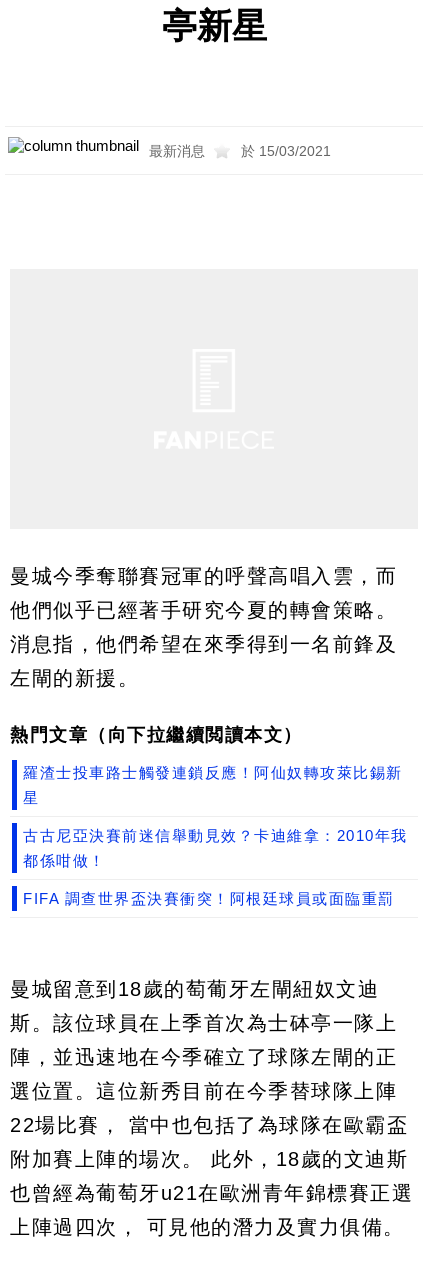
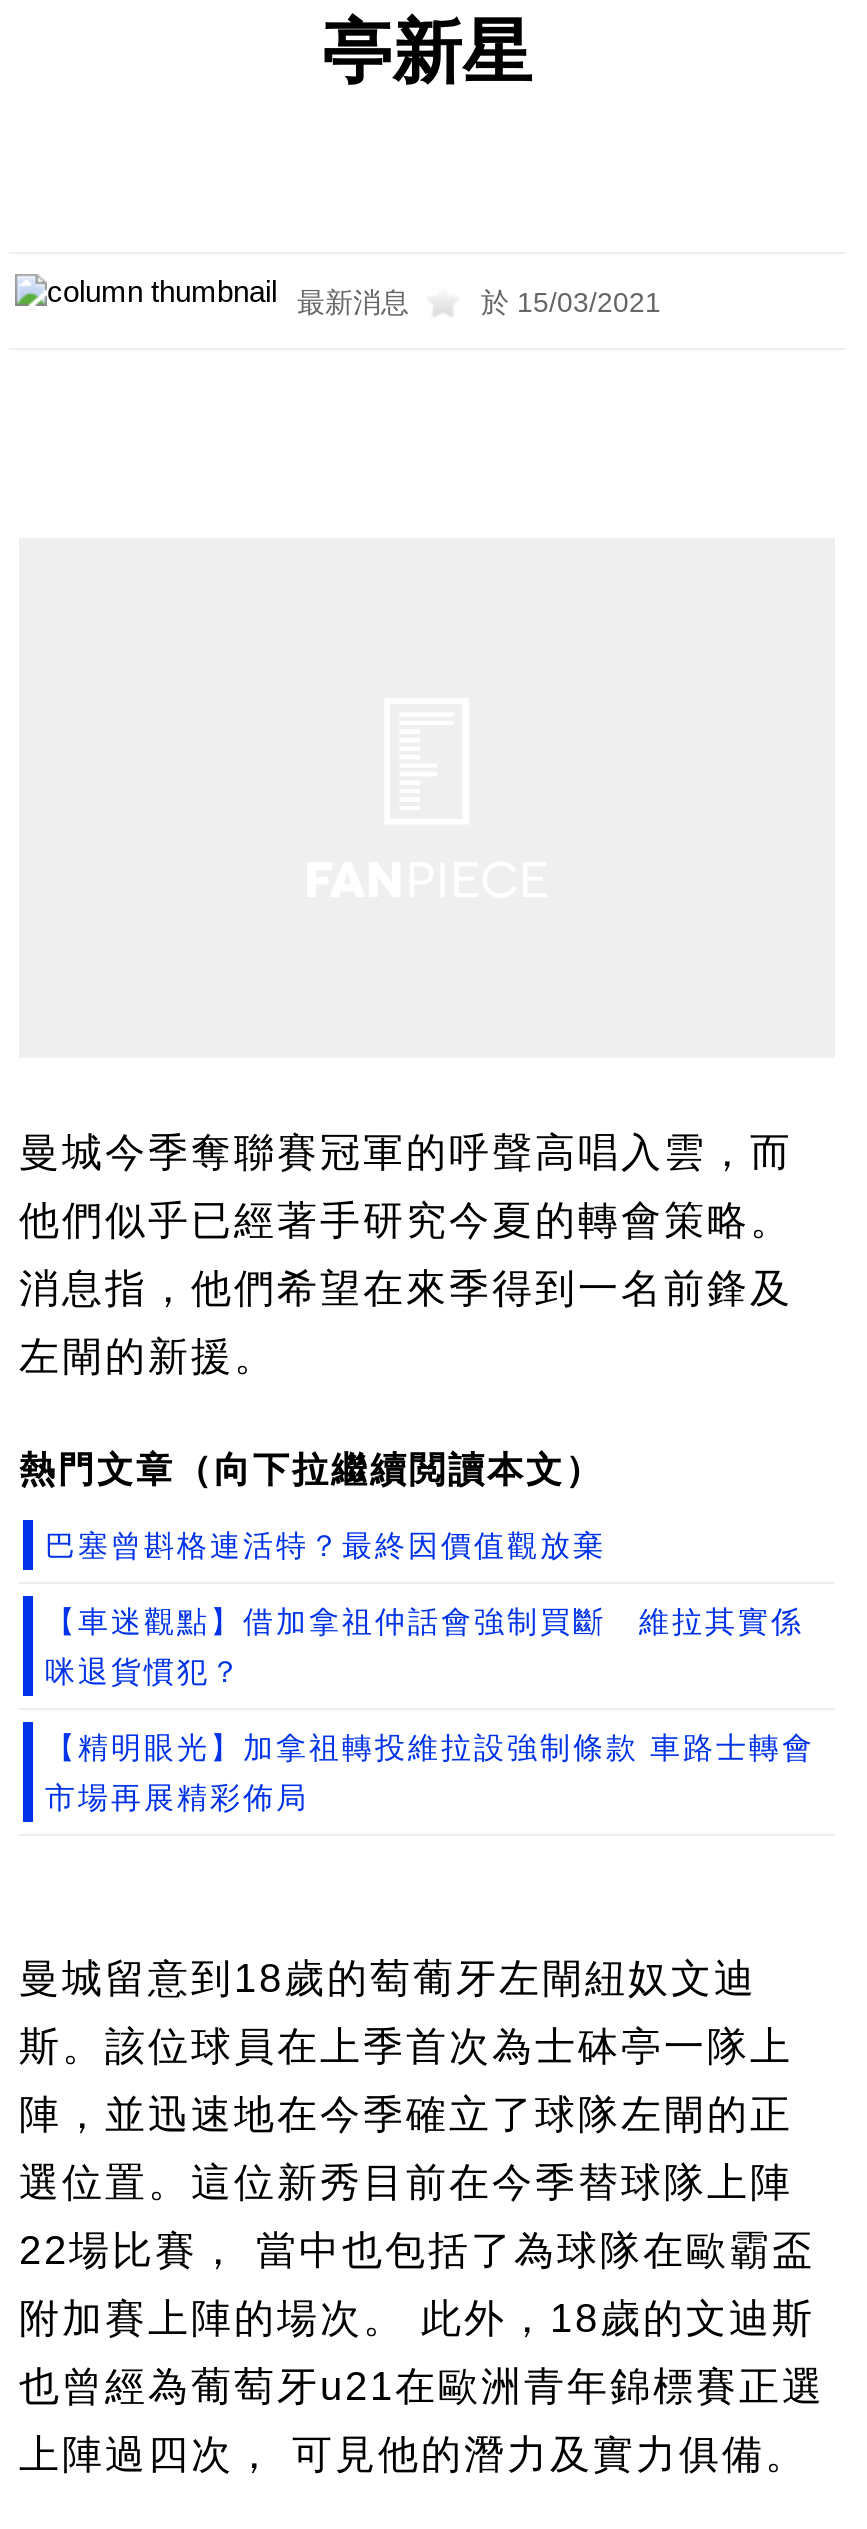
- 羅渣士投車路士觸發連鎖反應！阿仙奴轉攻萊比錫新
+ 巴塞曾斟格連活特？最終因價值觀放棄

- 星
+ 【車迷觀點】借加拿祖仲話會強制買斷 維拉其實係

- 古古尼亞決賽前迷信舉動見效？卡迪維拿：2010年我
+ 咪退貨慣犯？

- 都係咁做！
+ 【精明眼光】加拿祖轉投維拉設強制條款 車路士轉會

- FIFA 調查世界盃決賽衝突！阿根廷球員或面臨重罰
+ 市場再展精彩佈局
